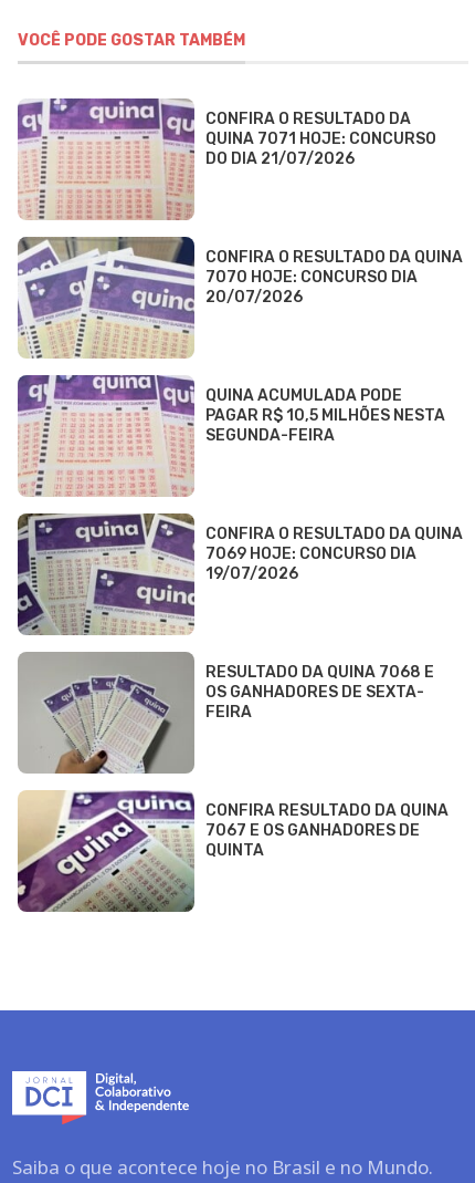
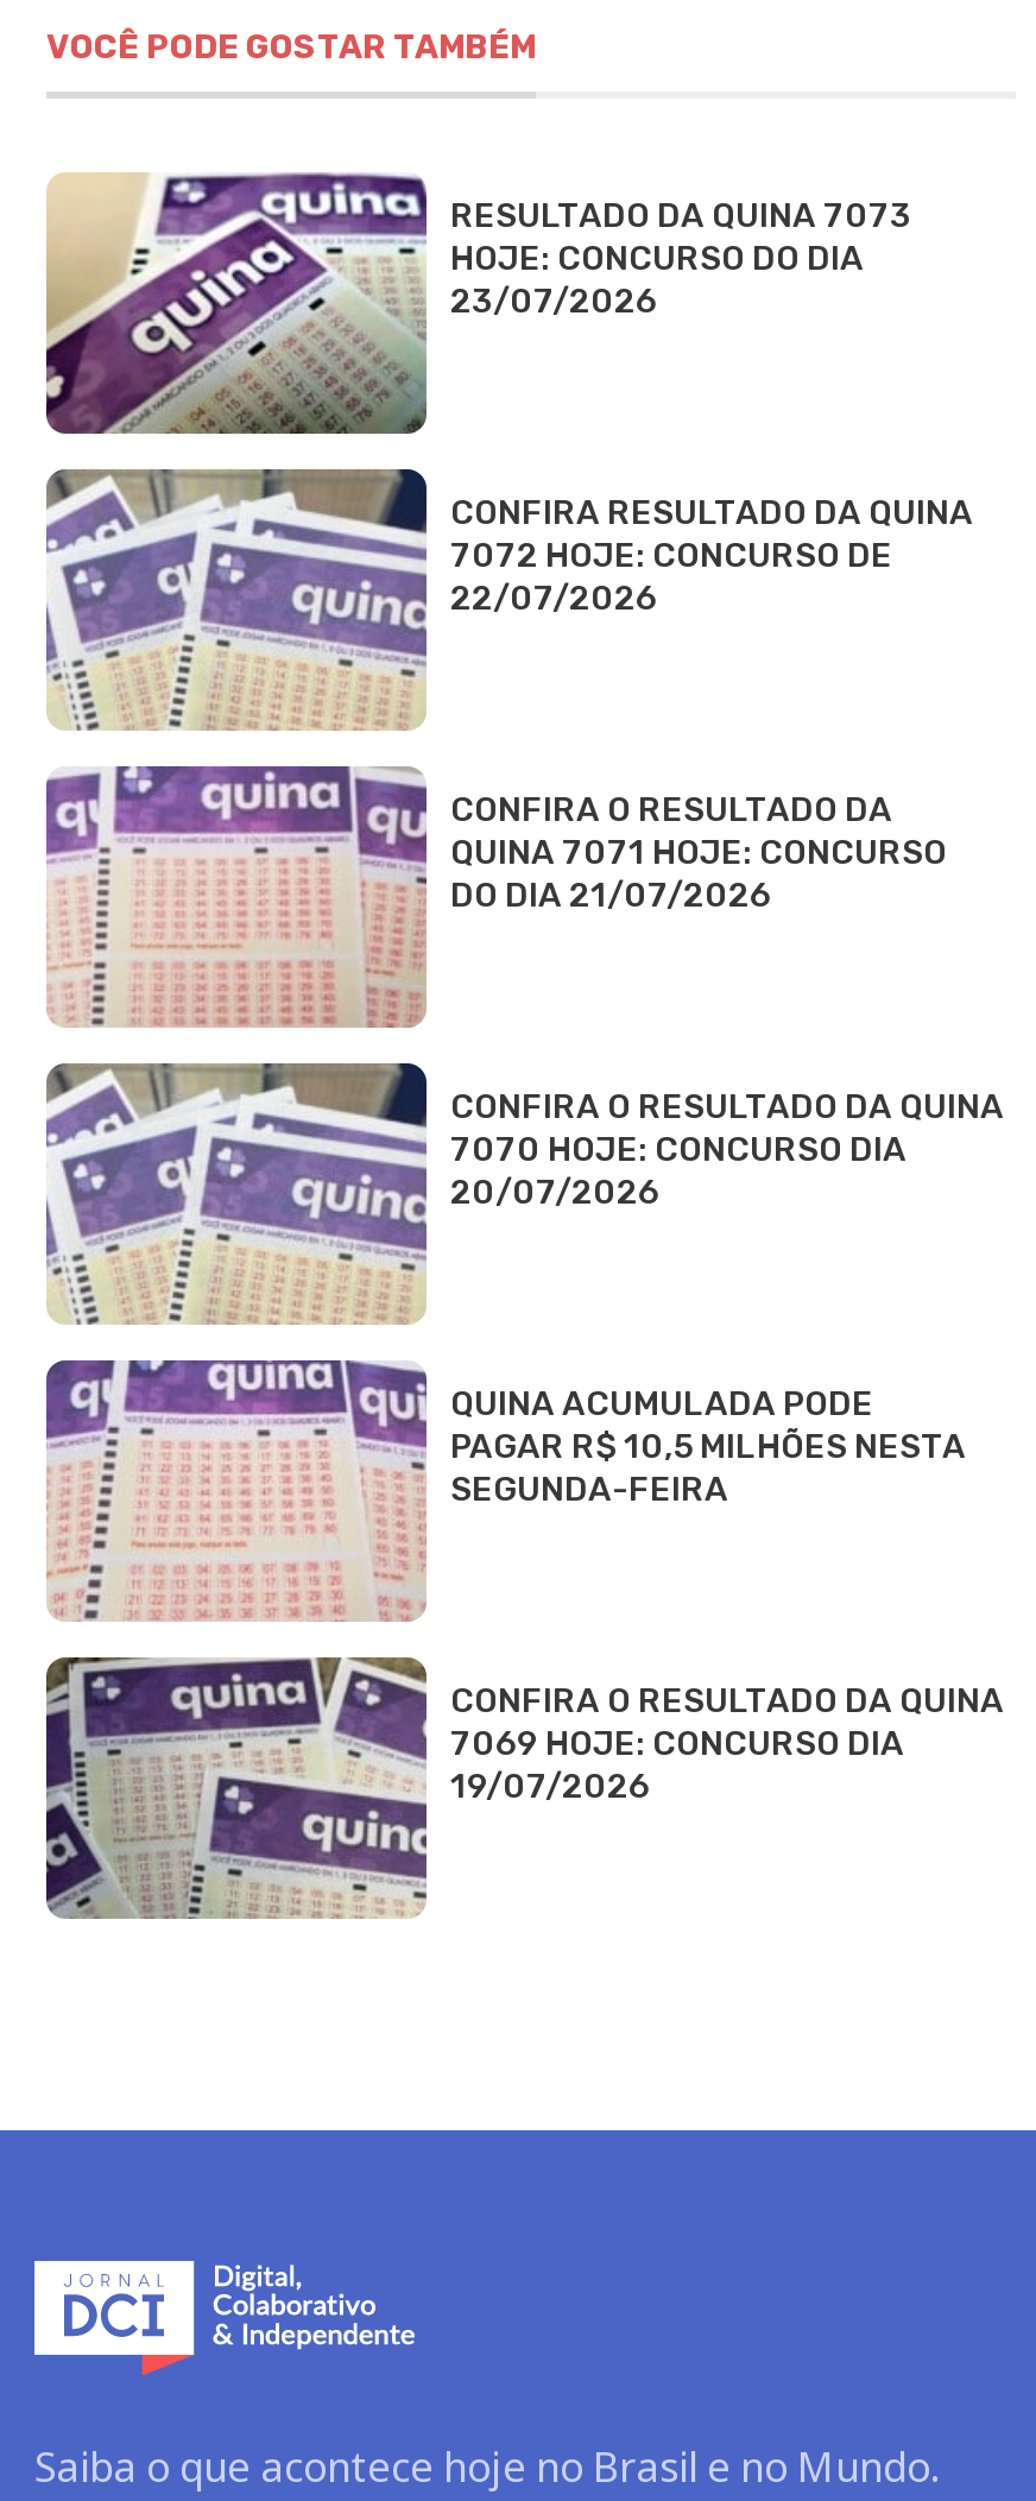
+ RESULTADO DA QUINA 7073
+ HOJE: CONCURSO DO DIA
+ 23/07/2026

+ 7072 HOJE: CONCURSO DE
+ 22/07/2026

moved down: [image] | CONFIRA O RESULTADO DA | QUINA 7071 HOJE: CONCURSO | ... | 7069 HOJE: CONCURSO DIA | 19/07/2026

- [image]
- RESULTADO DA QUINA 7068 E
- OS GANHADORES DE SEXTA-
- FEIRA

moved up: [image] | CONFIRA RESULTADO DA QUINA

- 7067 E OS GANHADORES DE
- QUINTA
